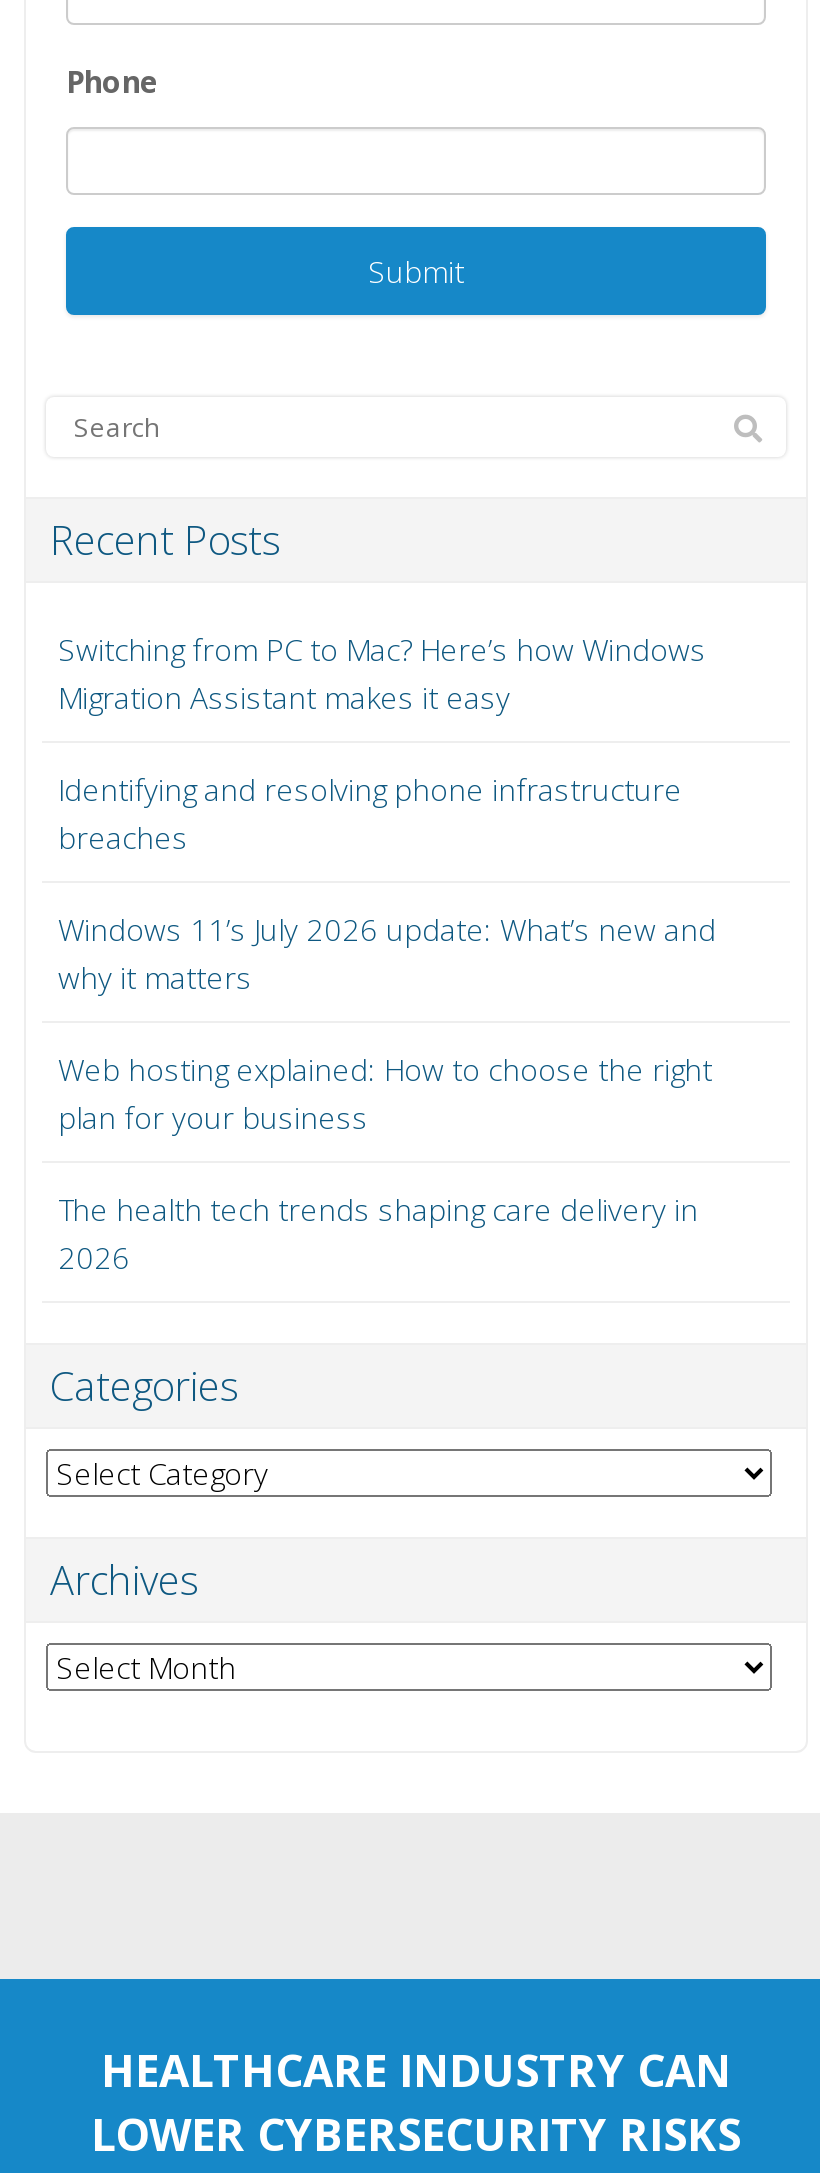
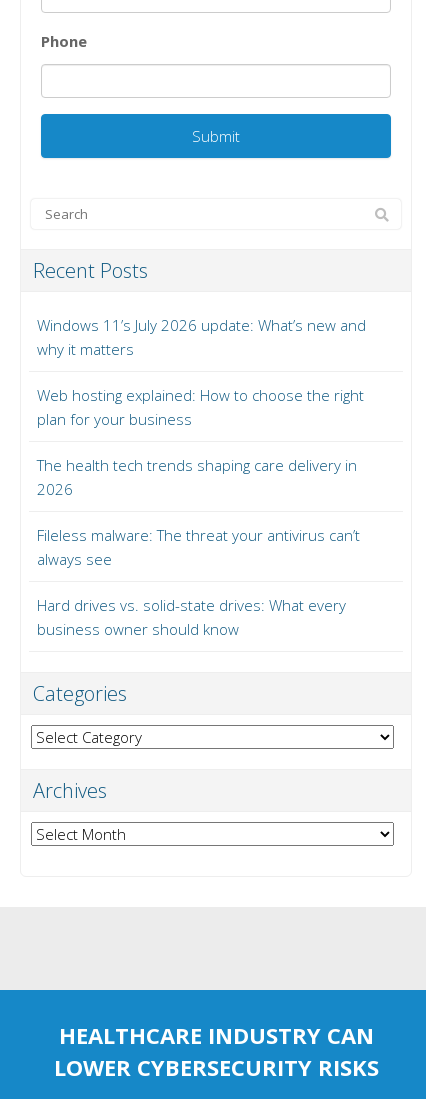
- Switching from PC to Mac? Here’s how Windows
- Migration Assistant makes it easy
- Identifying and resolving phone infrastructure
- breaches

moved up: Windows 11’s July 2026 update: What’s new and | why it matters | Web hosting explained: How to choose the right | plan for your business | The health tech trends shaping care delivery in | 2026

+ Fileless malware: The threat your antivirus can’t
+ always see
+ Hard drives vs. solid-state drives: What every
+ business owner should know
